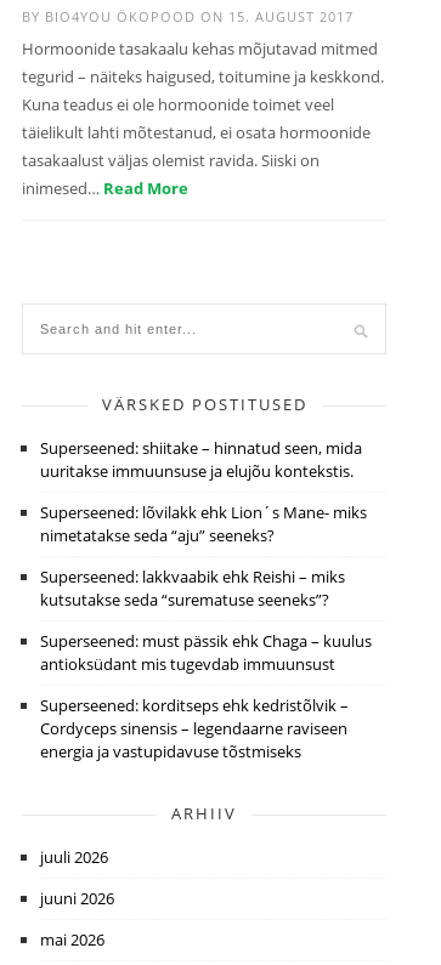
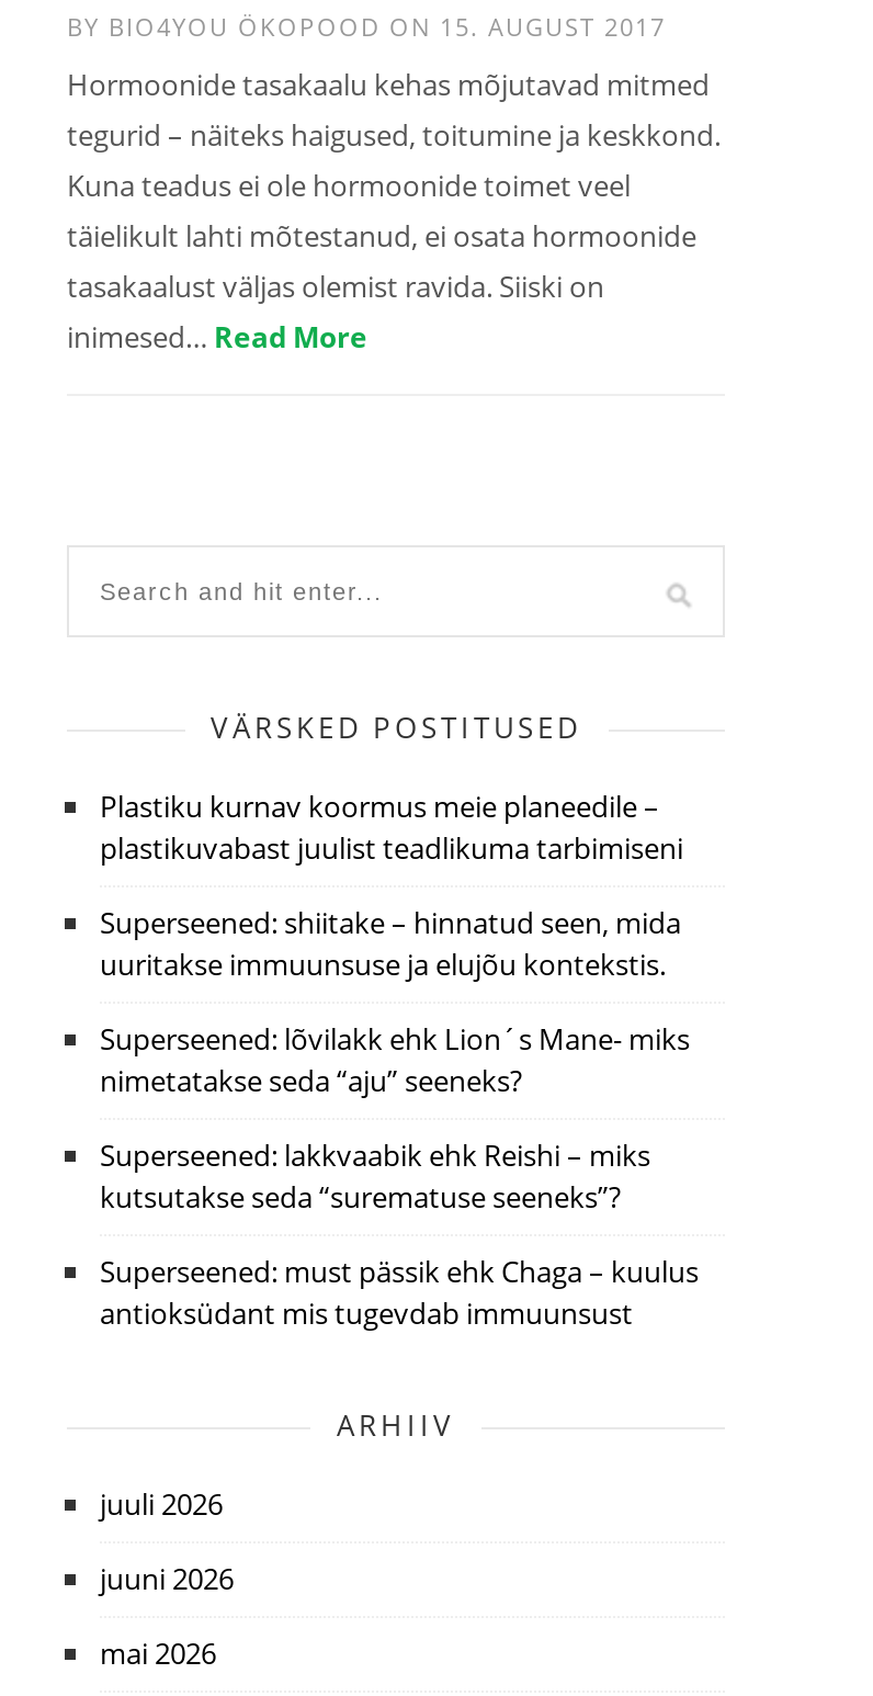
+ Plastiku kurnav koormus meie planeedile –
+ plastikuvabast juulist teadlikuma tarbimiseni

moved down: Superseened: shiitake – hinnatud seen, mida | uuritakse immuunsuse ja elujõu kontekstis. | Superseened: lõvilakk ehk Lion´s Mane- miks | nimetatakse seda “aju” seeneks? | Superseened: lakkvaabik ehk Reishi – miks | kutsutakse seda “surematuse seeneks”? | Superseened: must pässik ehk Chaga – kuulus | antioksüdant mis tugevdab immuunsust

- Superseened: korditseps ehk kedristõlvik –
- Cordyceps sinensis – legendaarne raviseen
- energia ja vastupidavuse tõstmiseks
